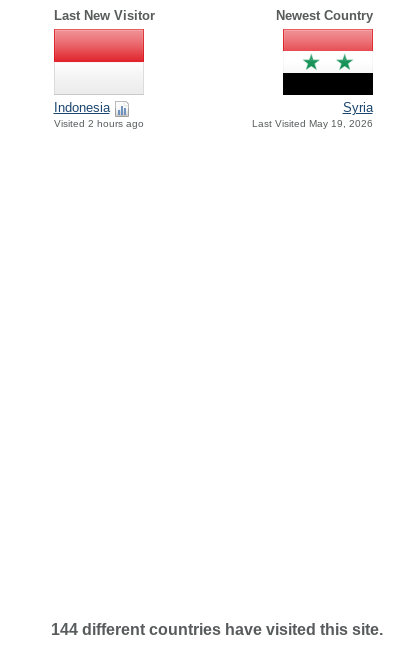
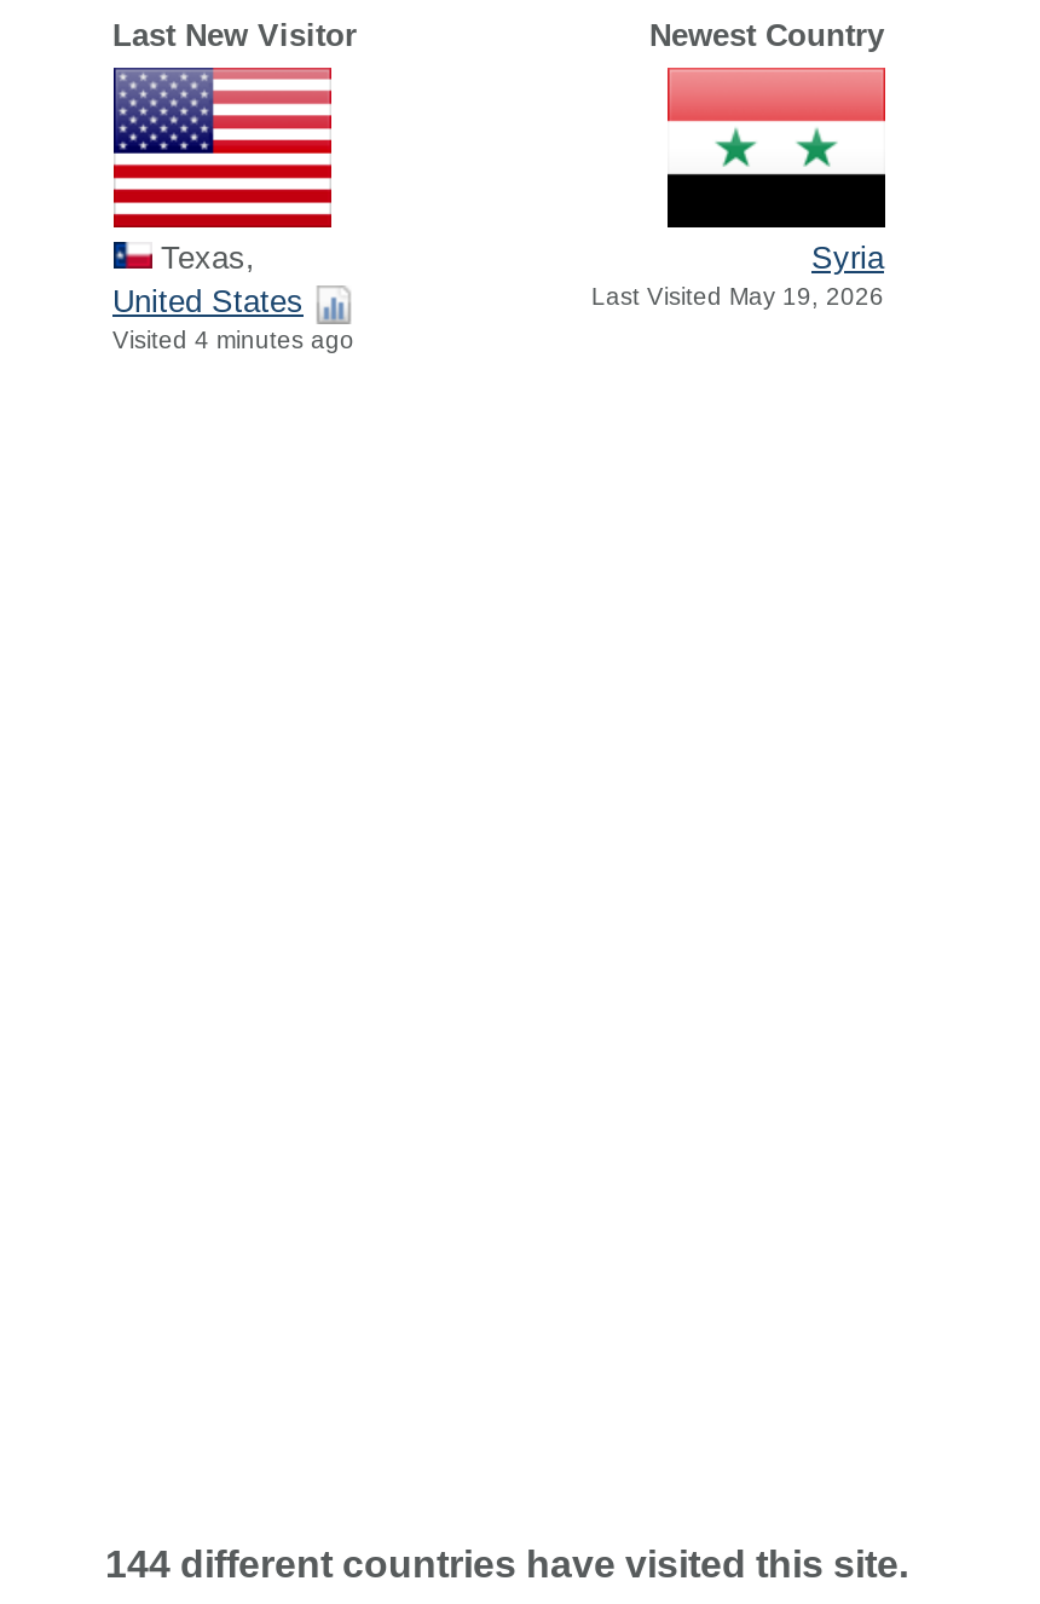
- [image]
- Indonesia
- Visited 2 hours ago
+ [image]
+ Texas,
+ United States
+ Visited 4 minutes ago
